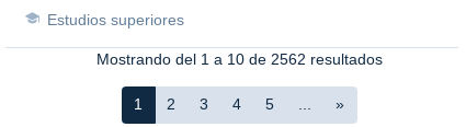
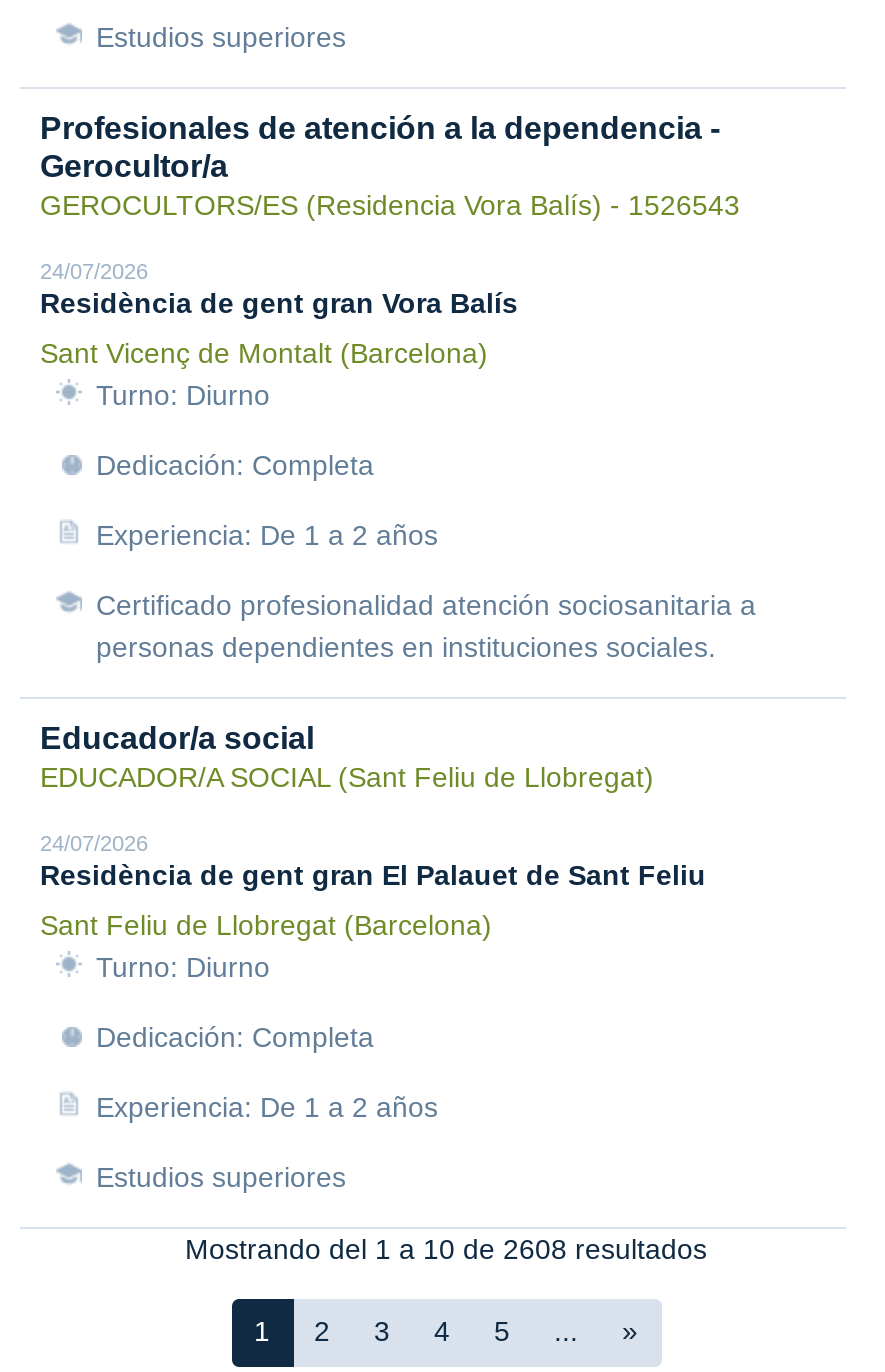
- Mostrando del 1 a 10 de 2562 resultados
+ Profesionales de atención a la dependencia -
+ Gerocultor/a
+ GEROCULTORS/ES (Residencia Vora Balís) - 1526543
+ 24/07/2026
+ Residència de gent gran Vora Balís
+ Sant Vicenç de Montalt (Barcelona)
+ Turno: Diurno
+ Dedicación: Completa
+ Experiencia: De 1 a 2 años
+ Certificado profesionalidad atención sociosanitaria a
+ personas dependientes en instituciones sociales.
+ Educador/a social
+ EDUCADOR/A SOCIAL (Sant Feliu de Llobregat)
+ 24/07/2026
+ Residència de gent gran El Palauet de Sant Feliu
+ Sant Feliu de Llobregat (Barcelona)
+ Turno: Diurno
+ Dedicación: Completa
+ Experiencia: De 1 a 2 años
+ Estudios superiores
+ Mostrando del 1 a 10 de 2608 resultados
